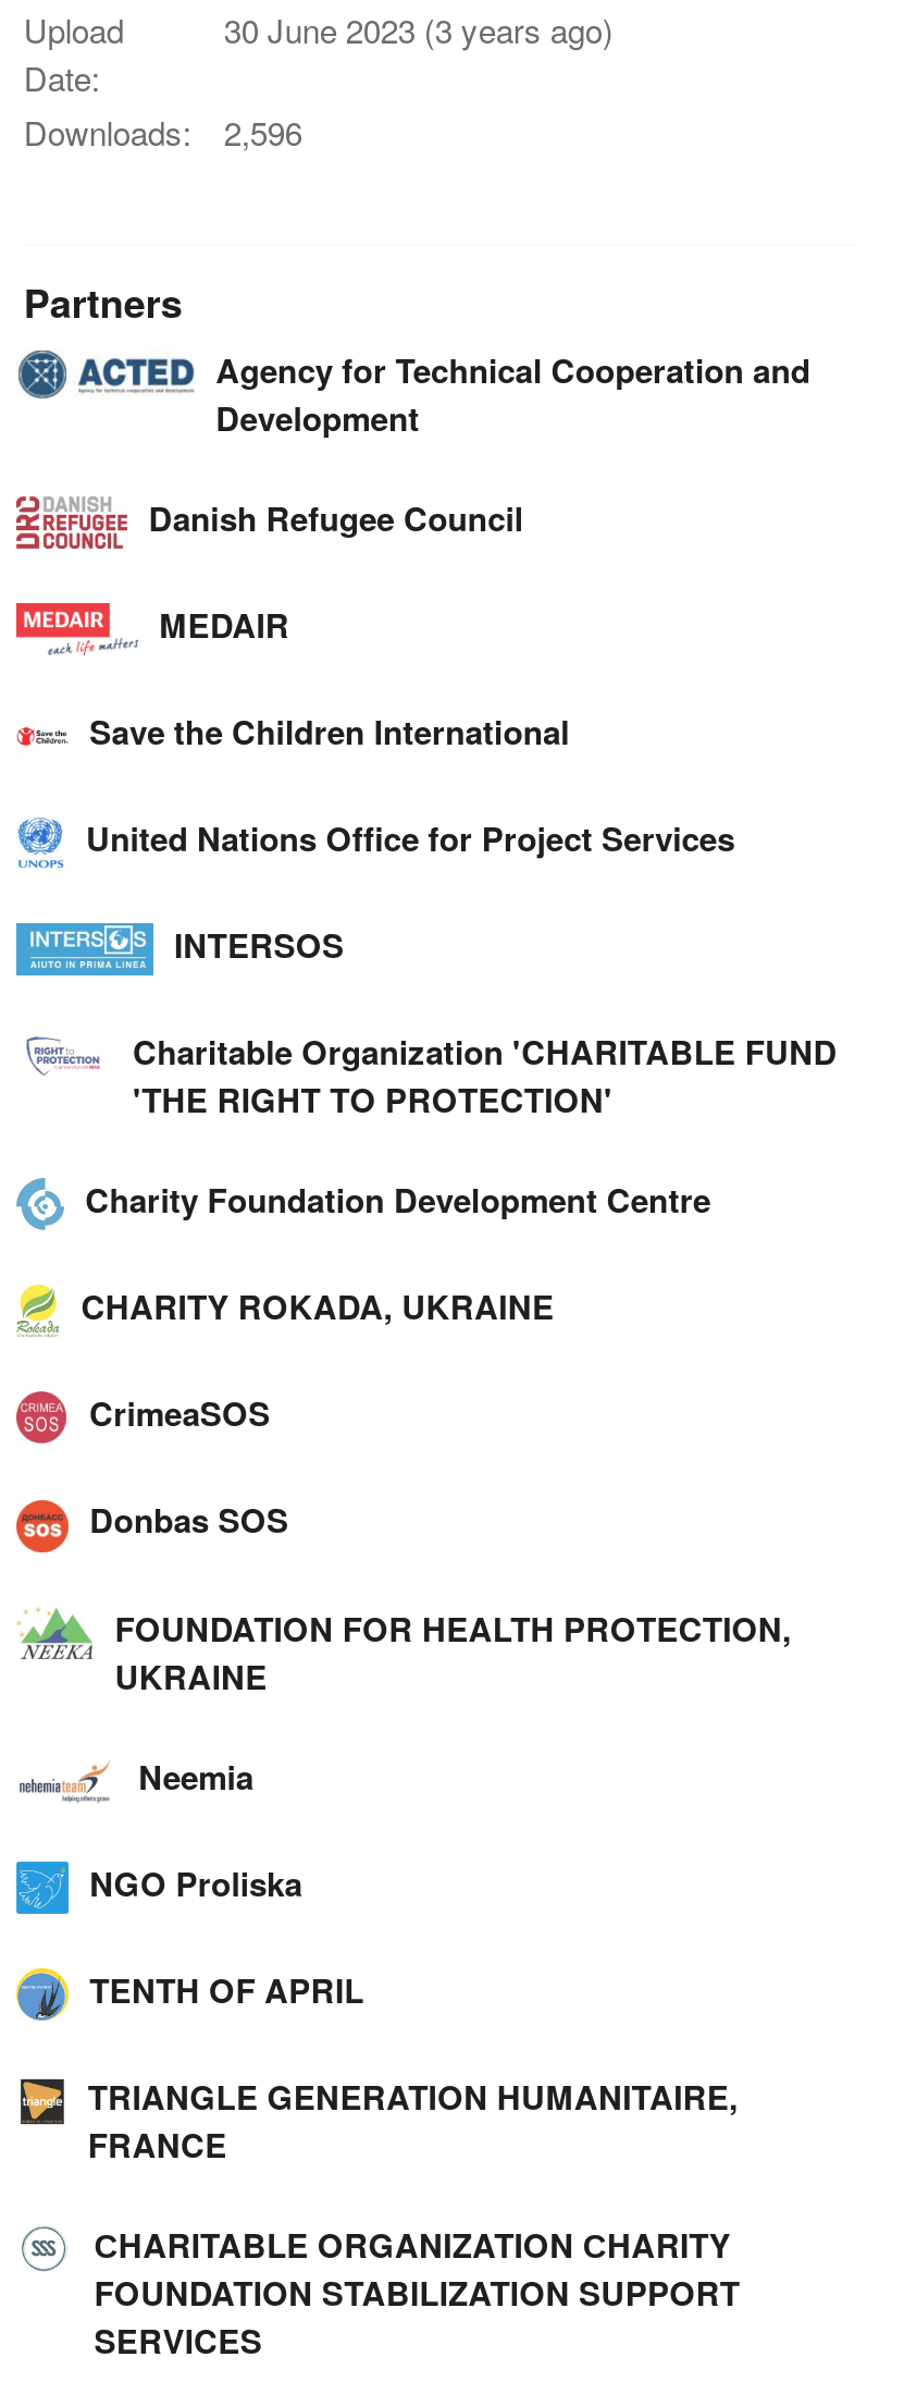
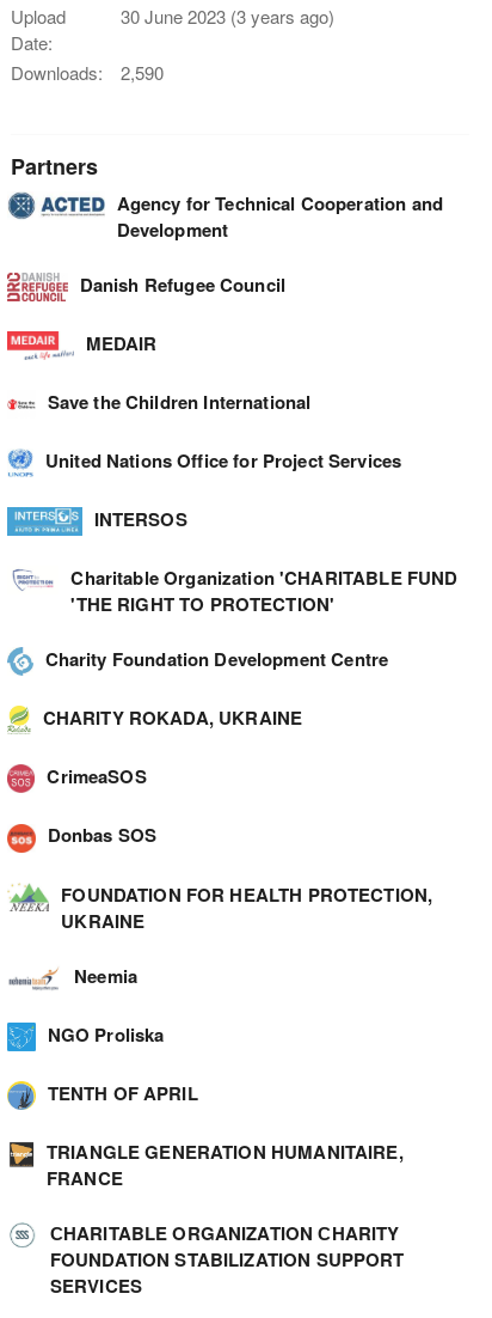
- Downloads: 2,596
+ Downloads: 2,590
